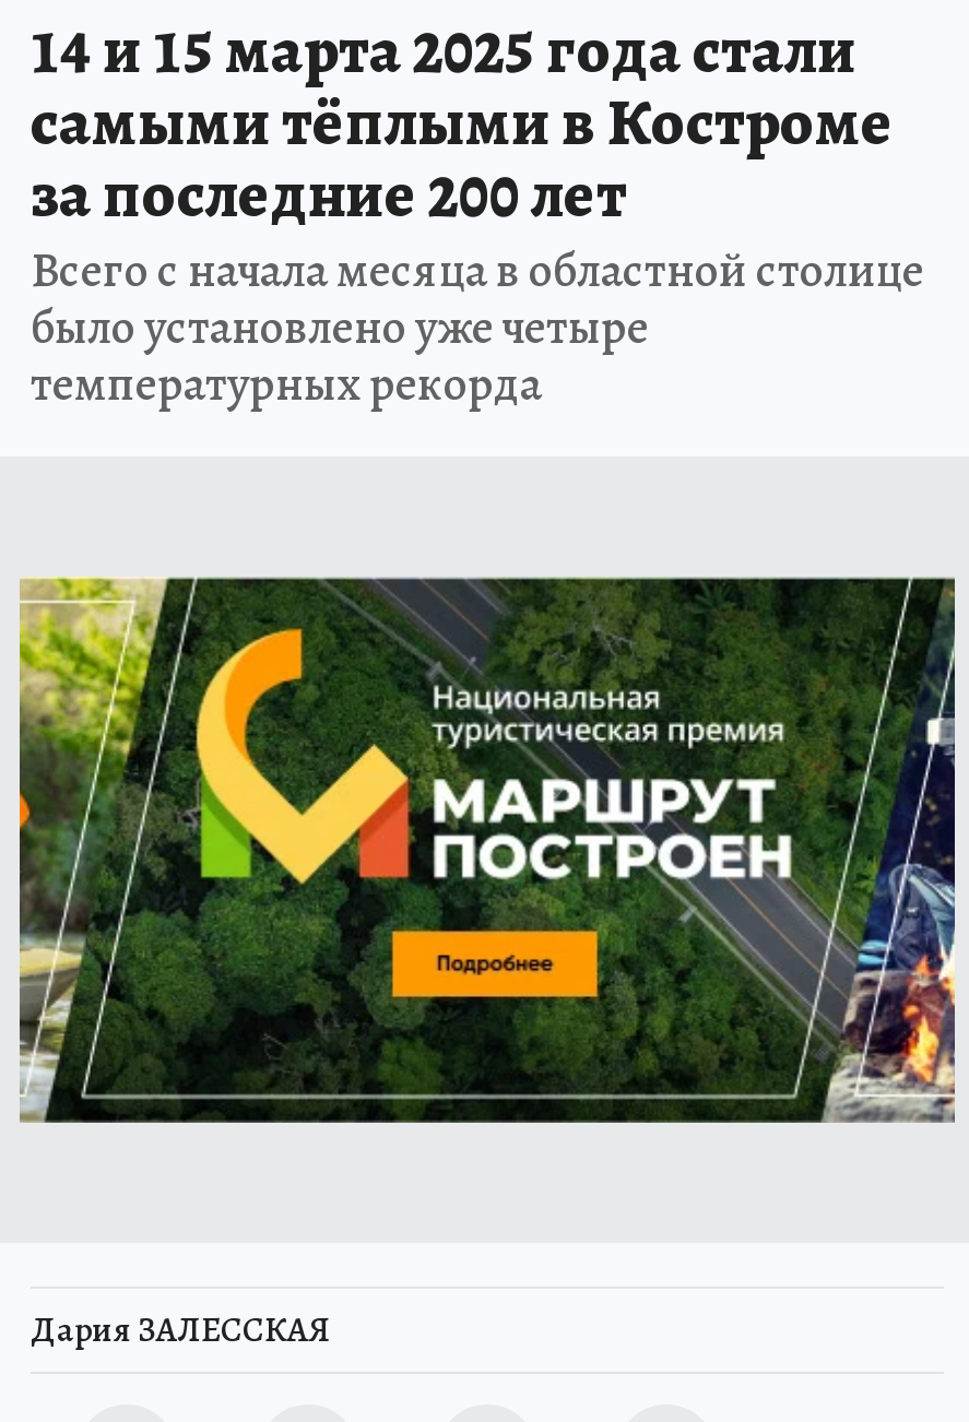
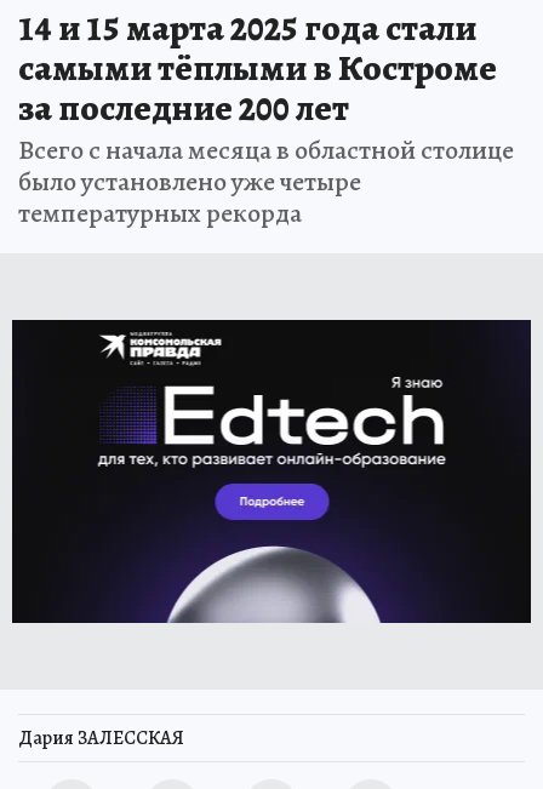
- [image]
+ [image]
